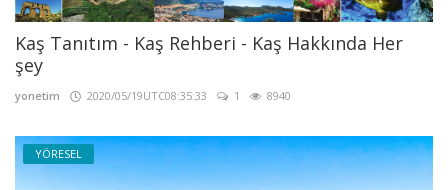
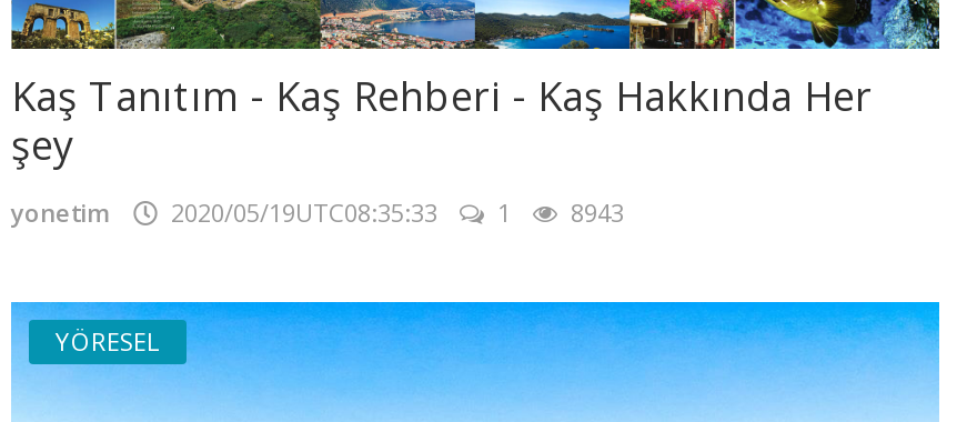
- yonetim 2020/05/19UTC08:35:33 1 8940
+ yonetim 2020/05/19UTC08:35:33 1 8943
